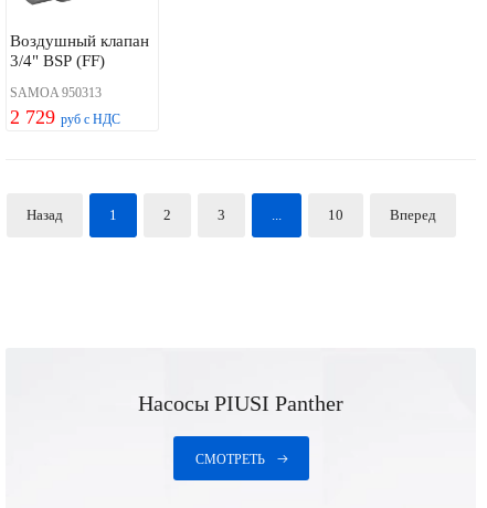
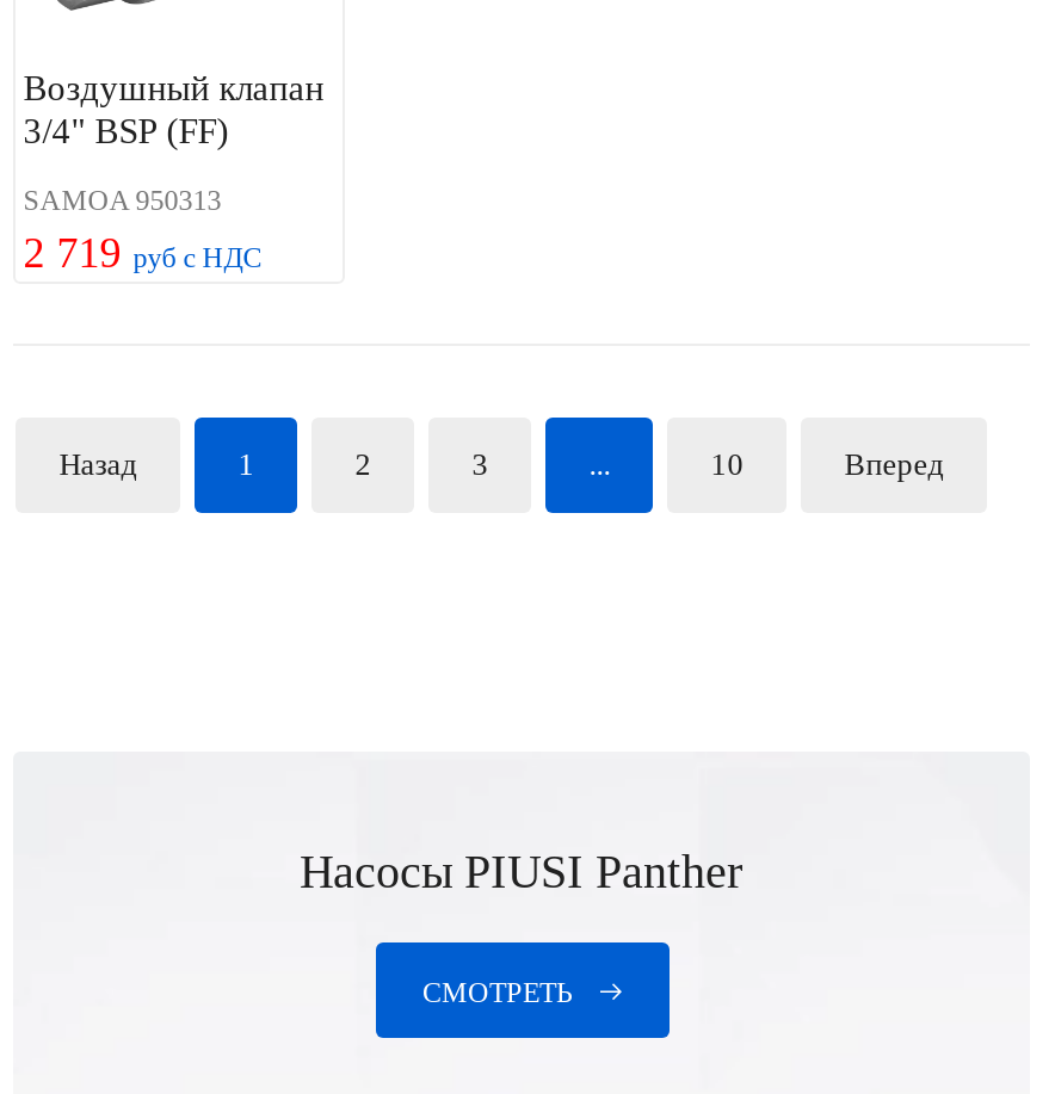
- 2 729 руб с НДС
+ 2 719 руб с НДС
